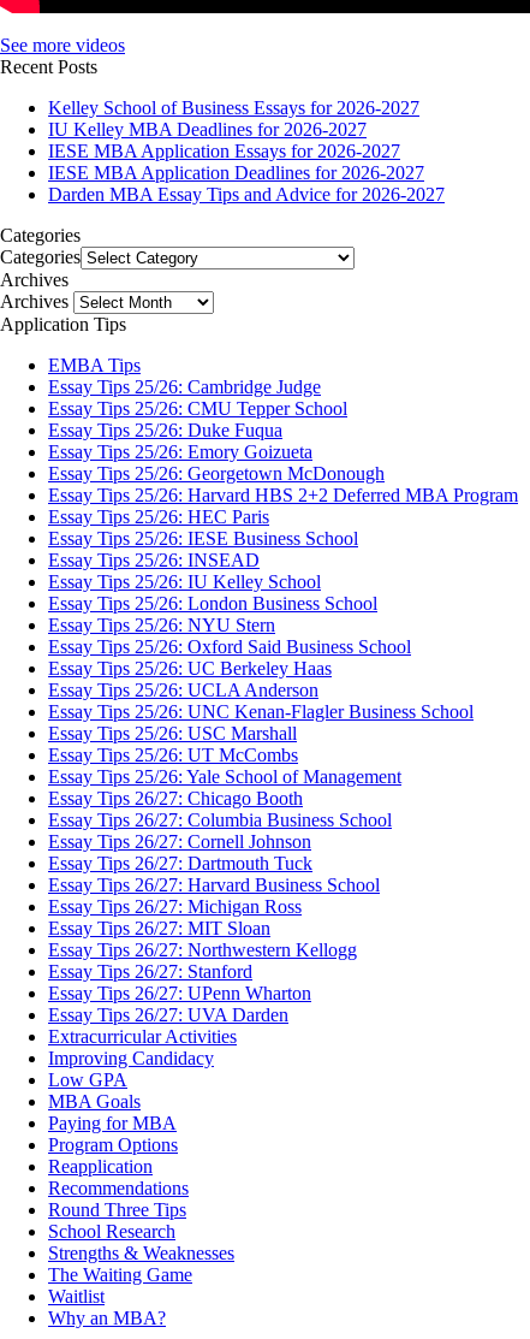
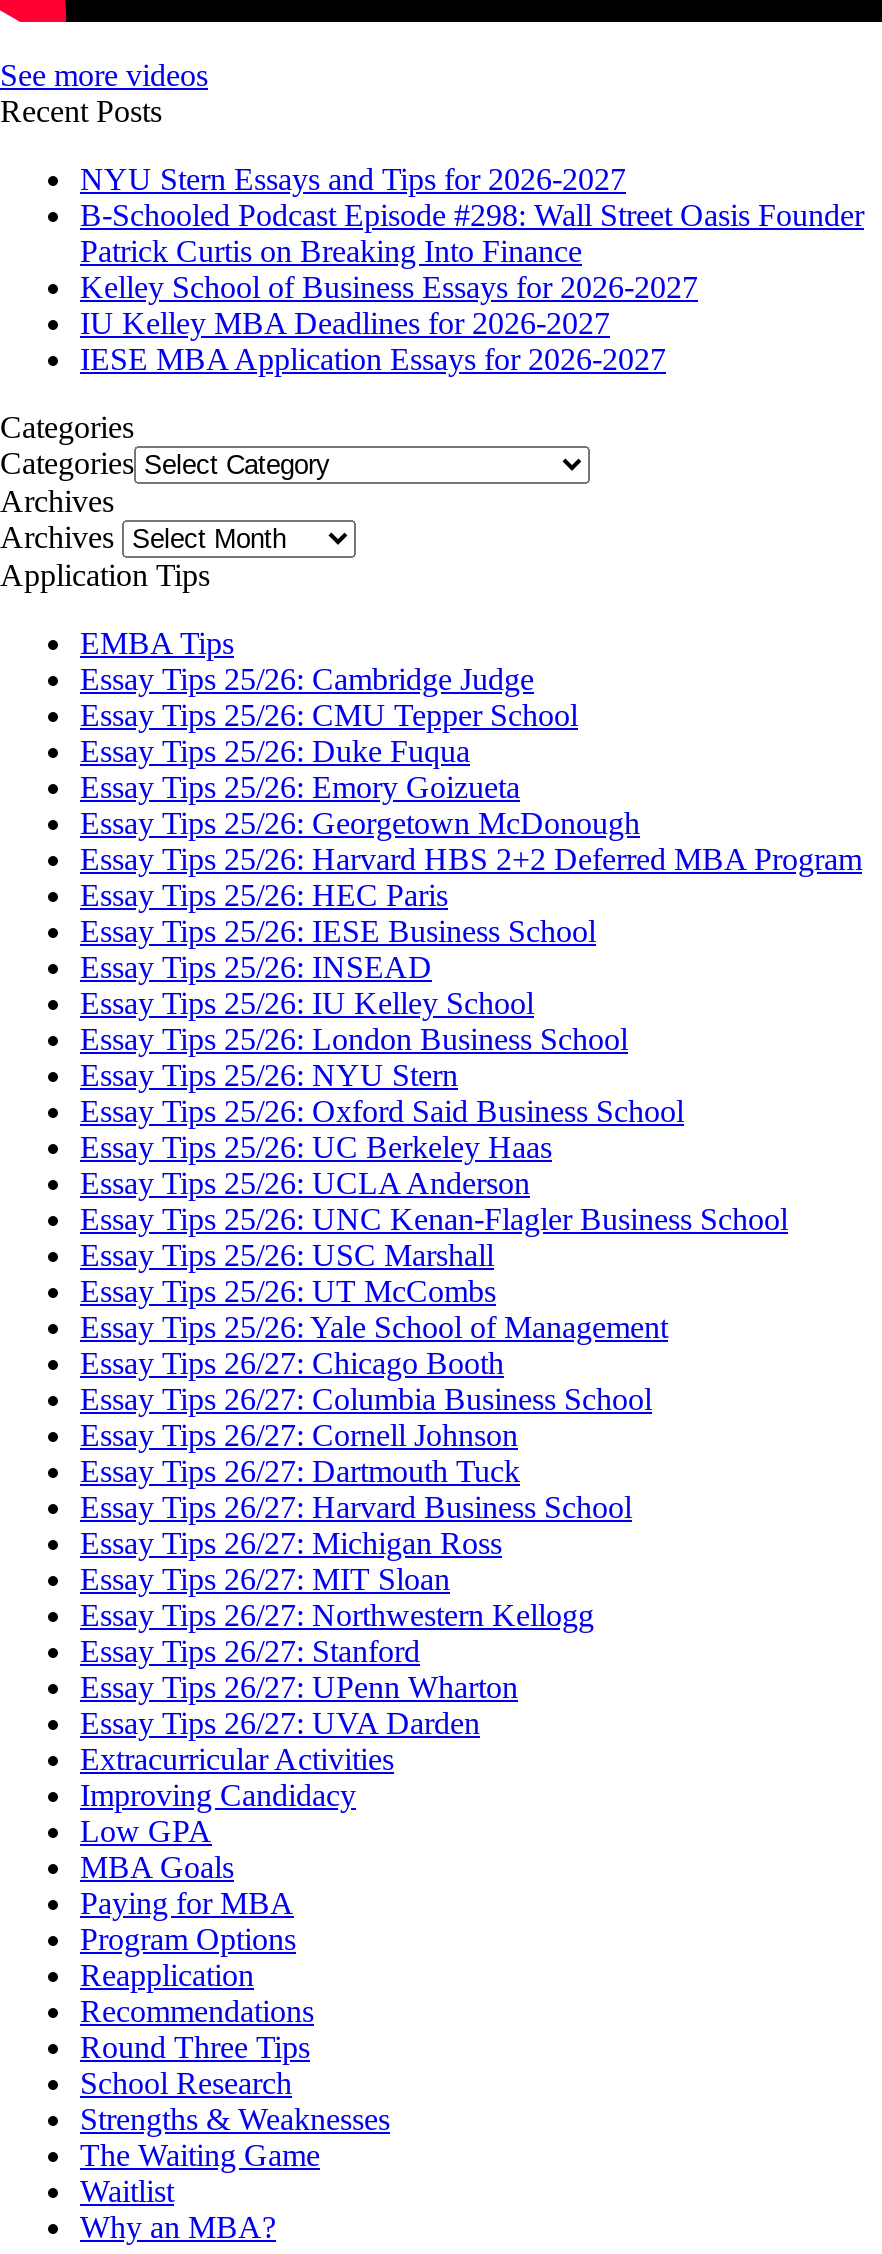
+ NYU Stern Essays and Tips for 2026-2027
+ B-Schooled Podcast Episode #298: Wall Street Oasis Founder
+ Patrick Curtis on Breaking Into Finance

moved down: Kelley School of Business Essays for 2026-2027 | IU Kelley MBA Deadlines for 2026-2027 | IESE MBA Application Essays for 2026-2027

- IESE MBA Application Deadlines for 2026-2027
- Darden MBA Essay Tips and Advice for 2026-2027
